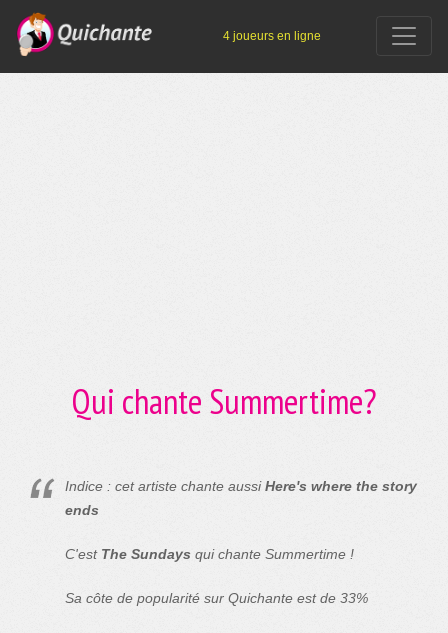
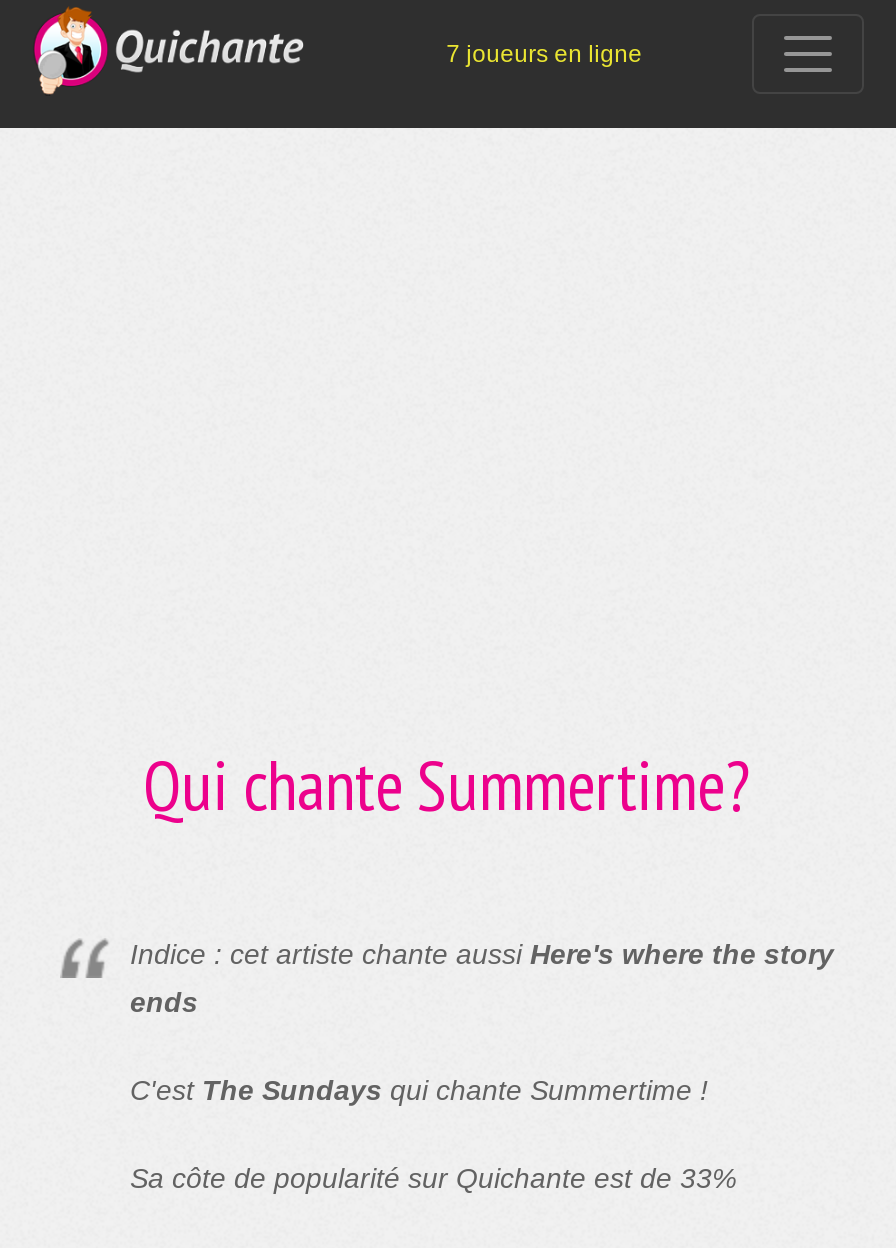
- 4 joueurs en ligne
+ 7 joueurs en ligne
